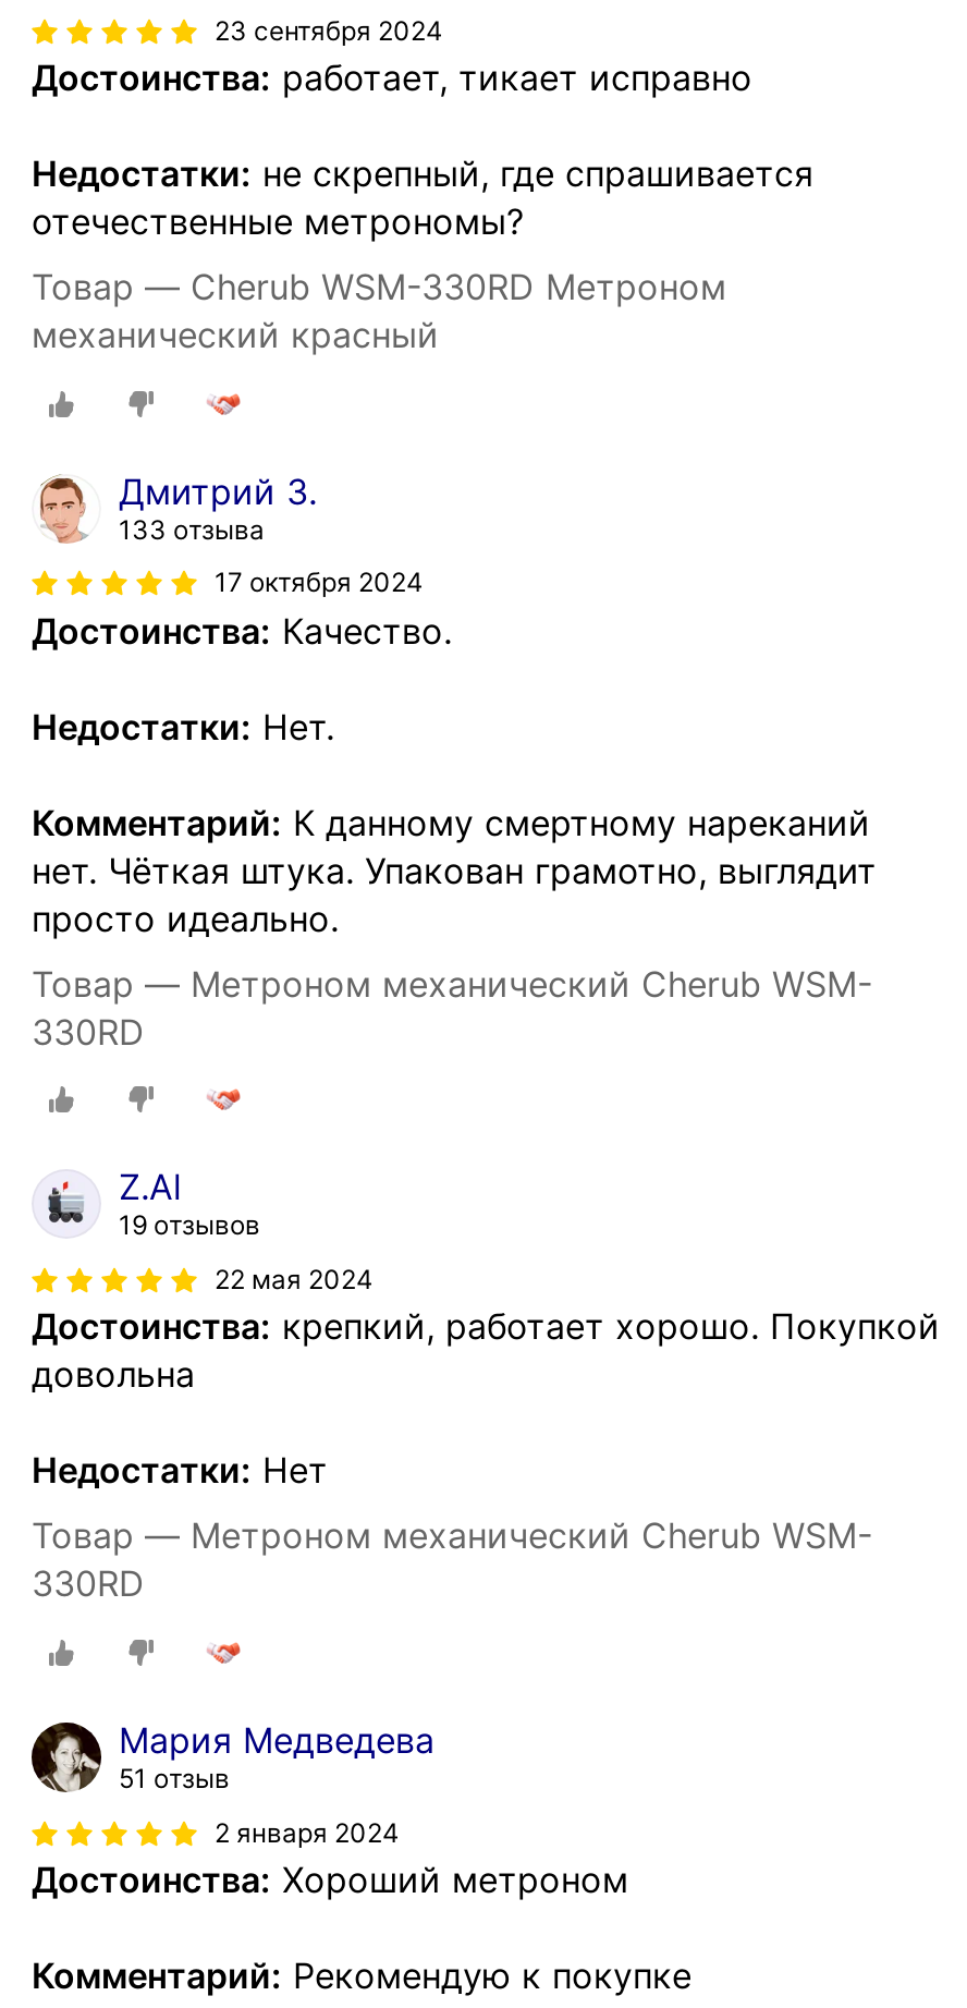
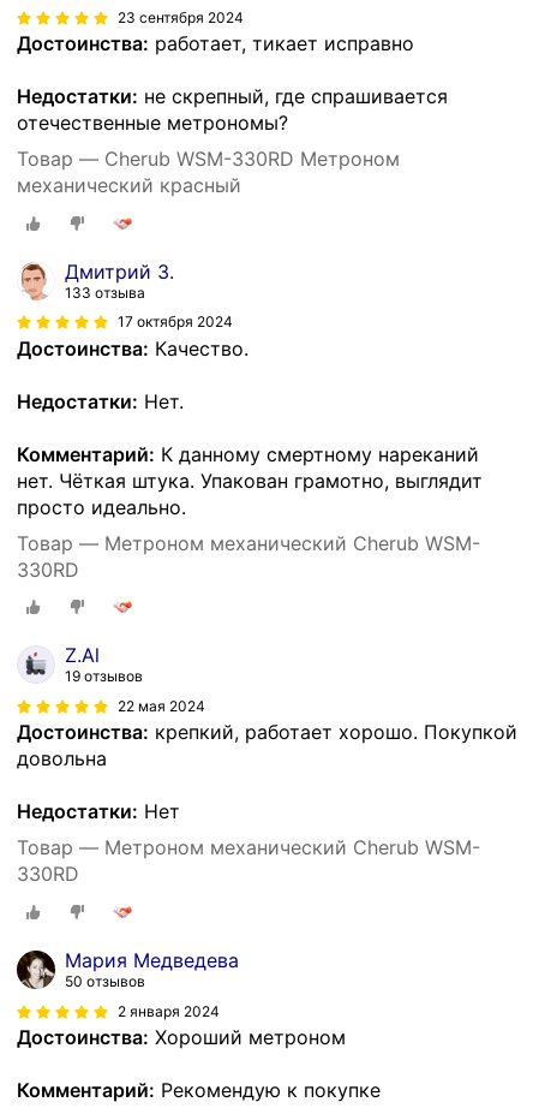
- 51 отзыв
+ 50 отзывов
